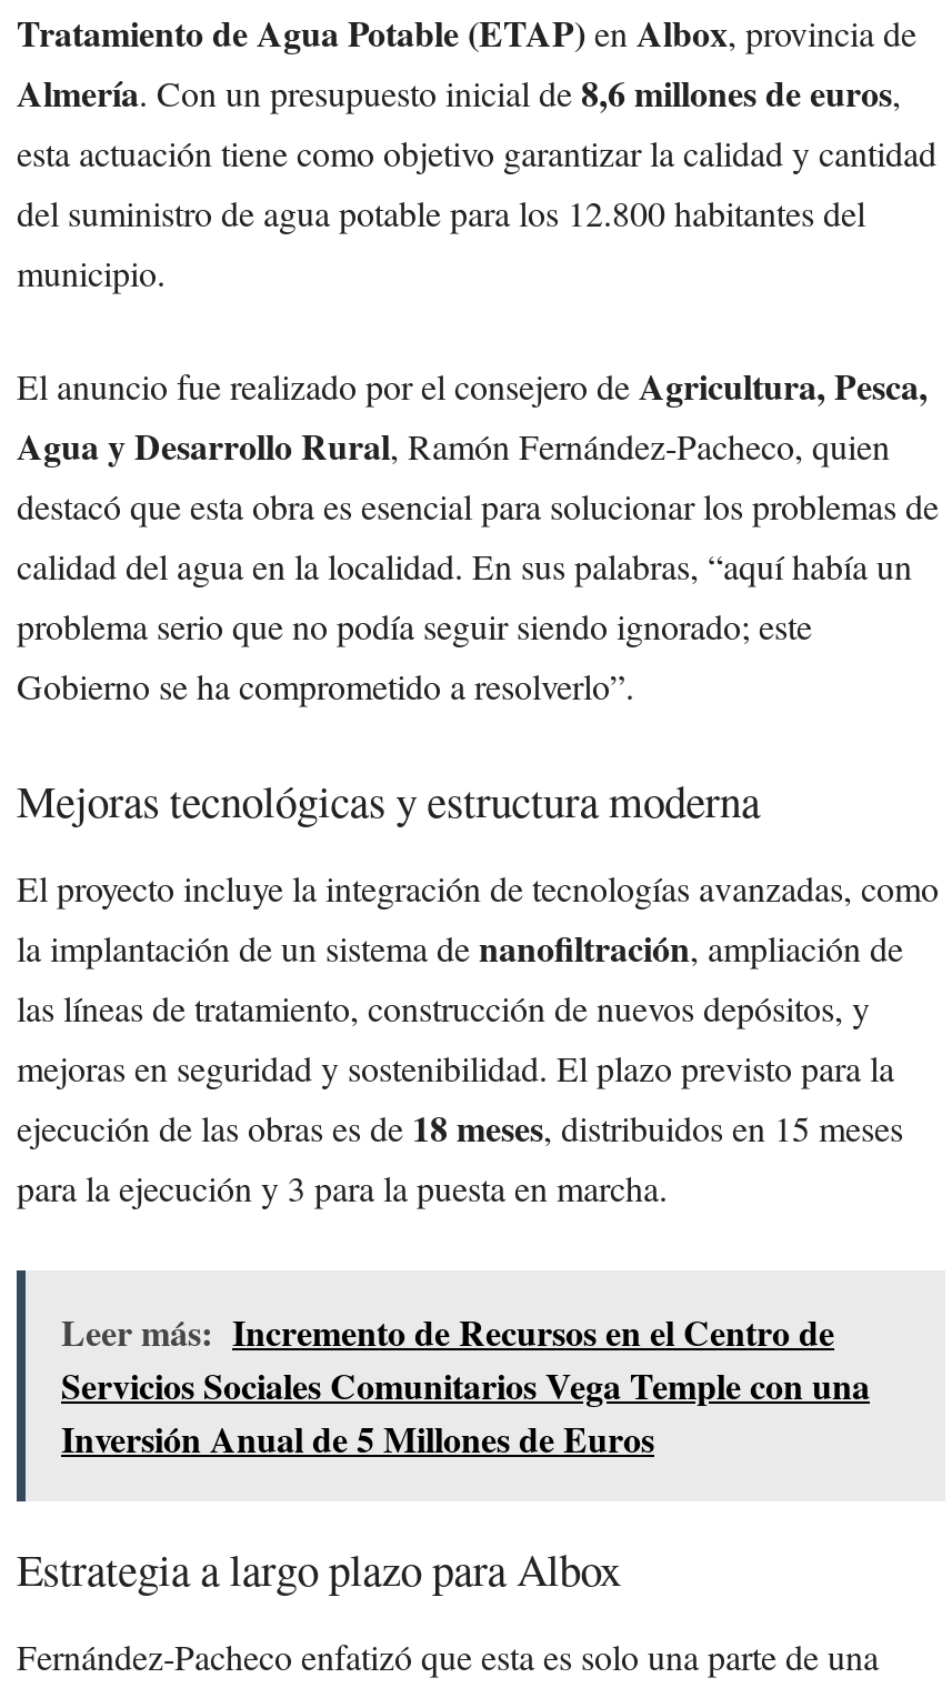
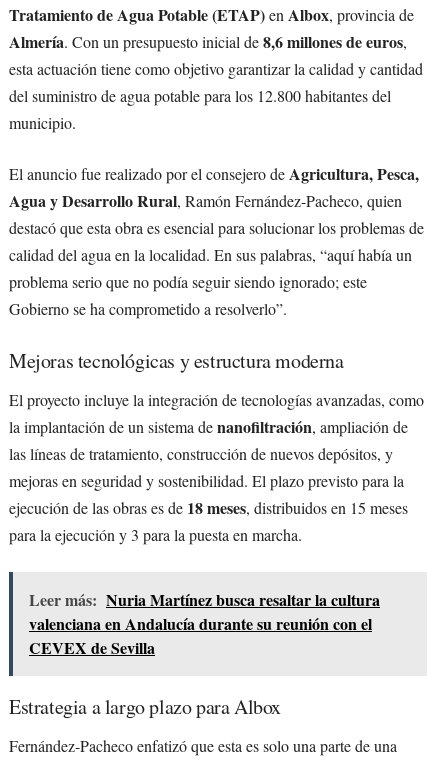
- Leer más: Incremento de Recursos en el Centro de
- Servicios Sociales Comunitarios Vega Temple con una
- Inversión Anual de 5 Millones de Euros
+ Leer más: Nuria Martínez busca resaltar la cultura
+ valenciana en Andalucía durante su reunión con el
+ CEVEX de Sevilla
